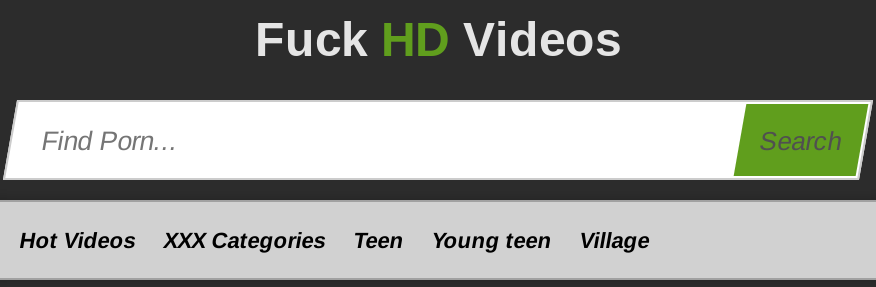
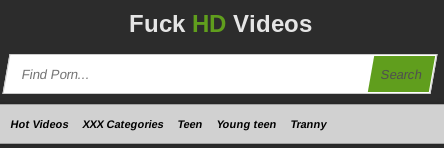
- Village
+ Tranny
